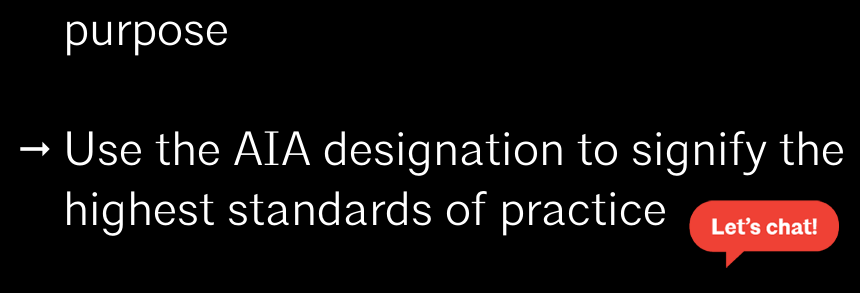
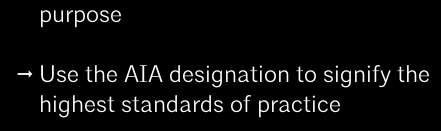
- [image]
